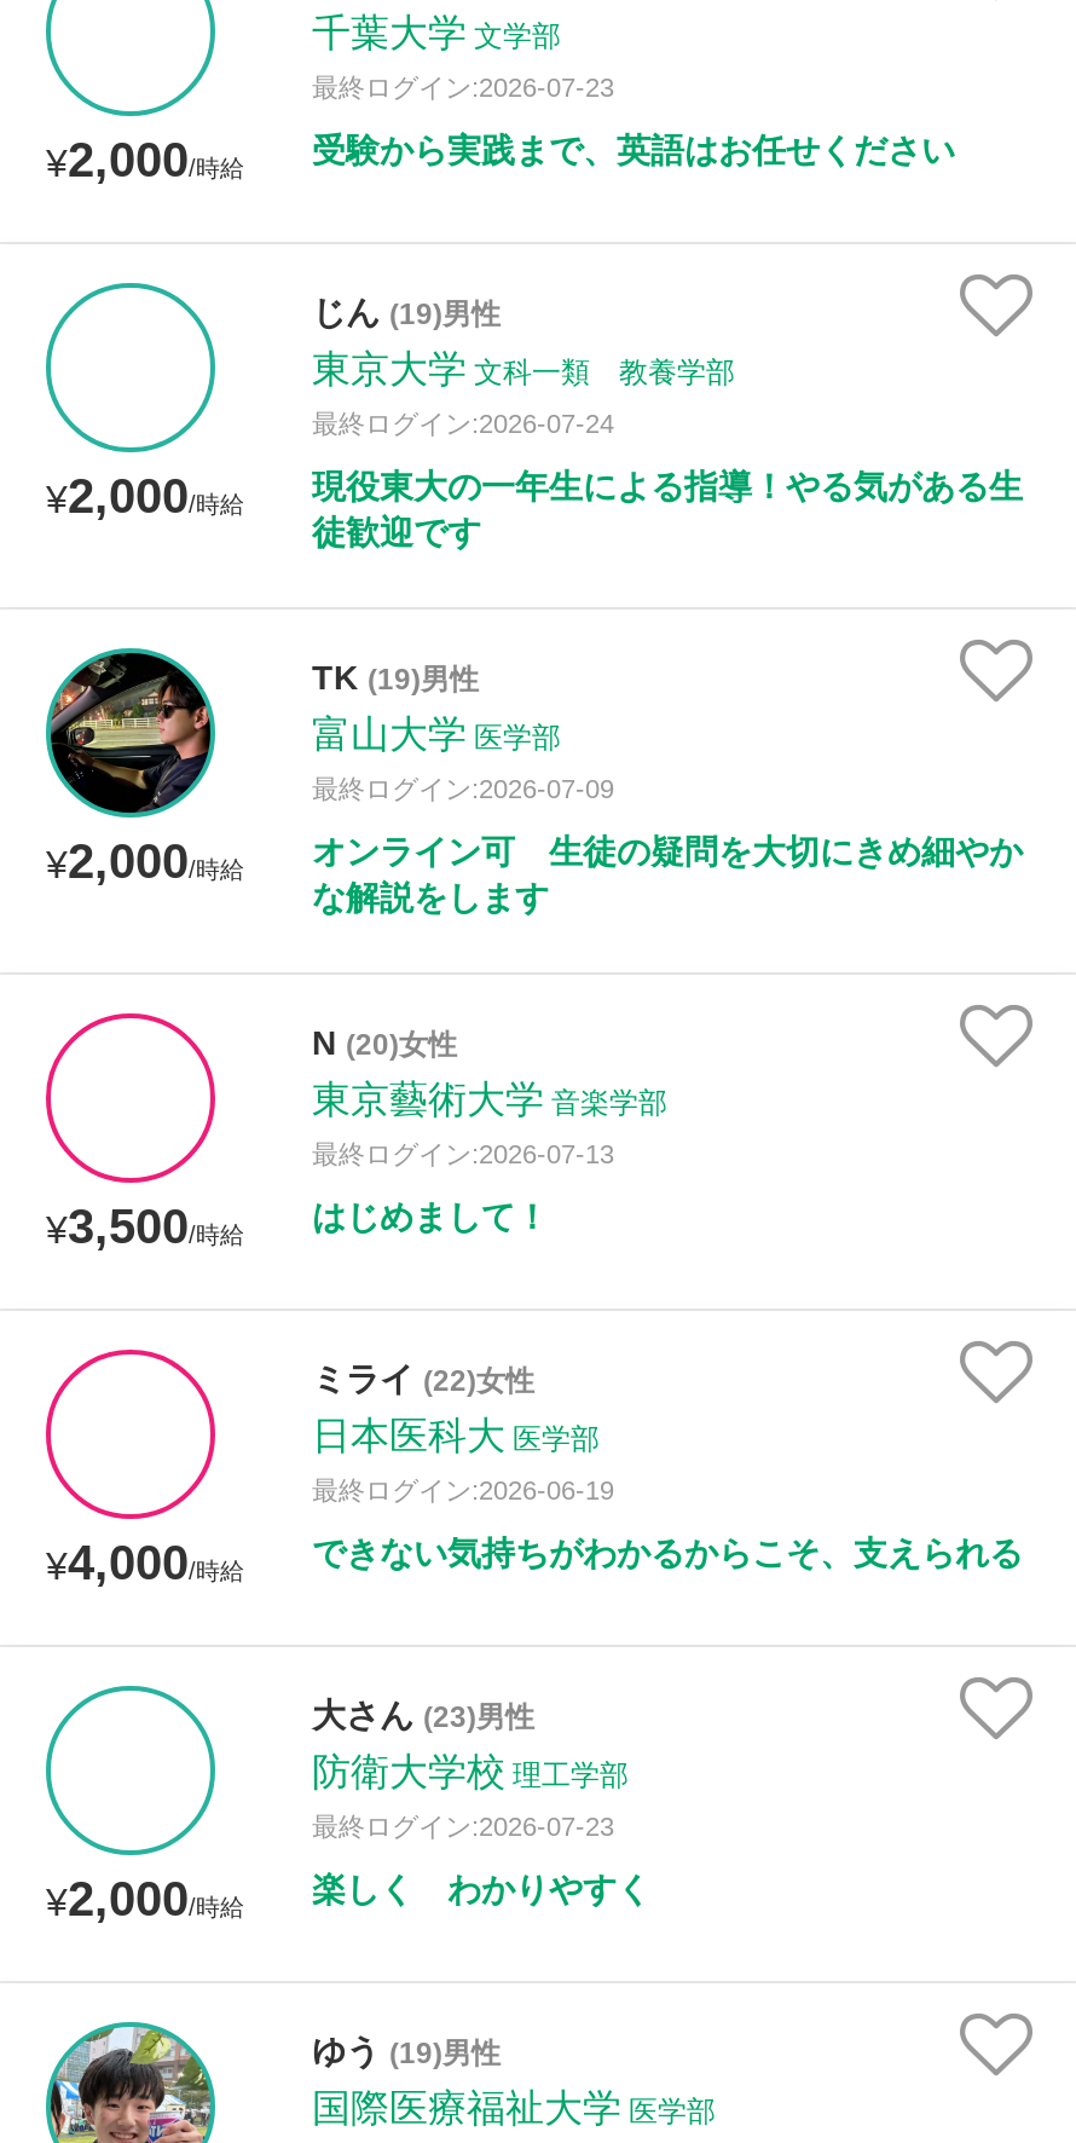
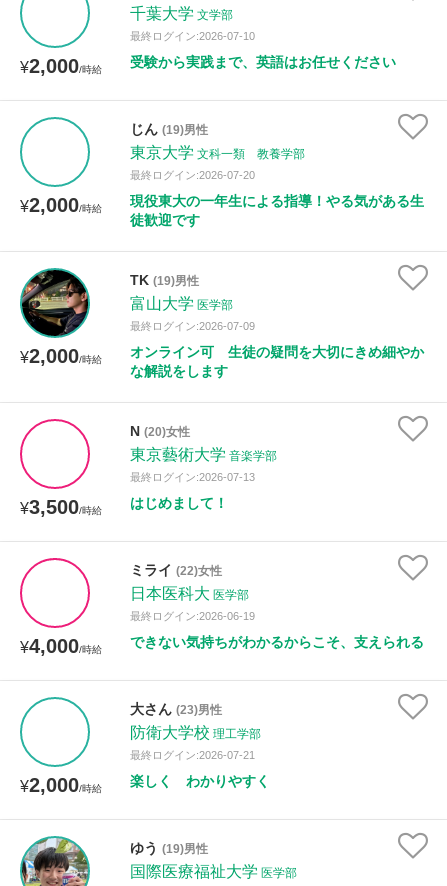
- 最終ログイン:2026-07-23
+ 最終ログイン:2026-07-10

- 最終ログイン:2026-07-24
+ 最終ログイン:2026-07-20

- 最終ログイン:2026-07-23
+ 最終ログイン:2026-07-21
